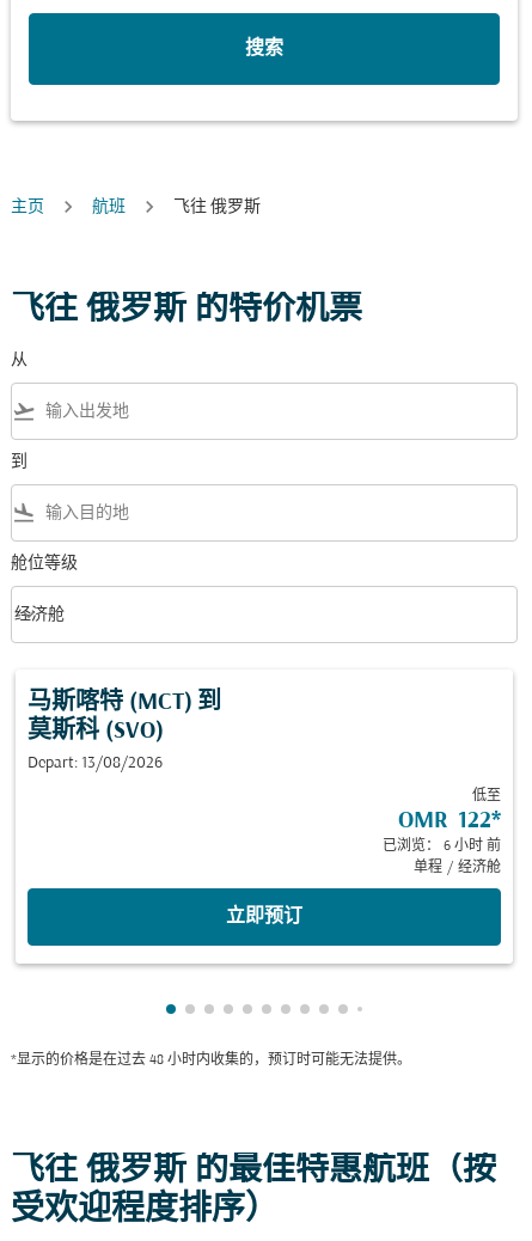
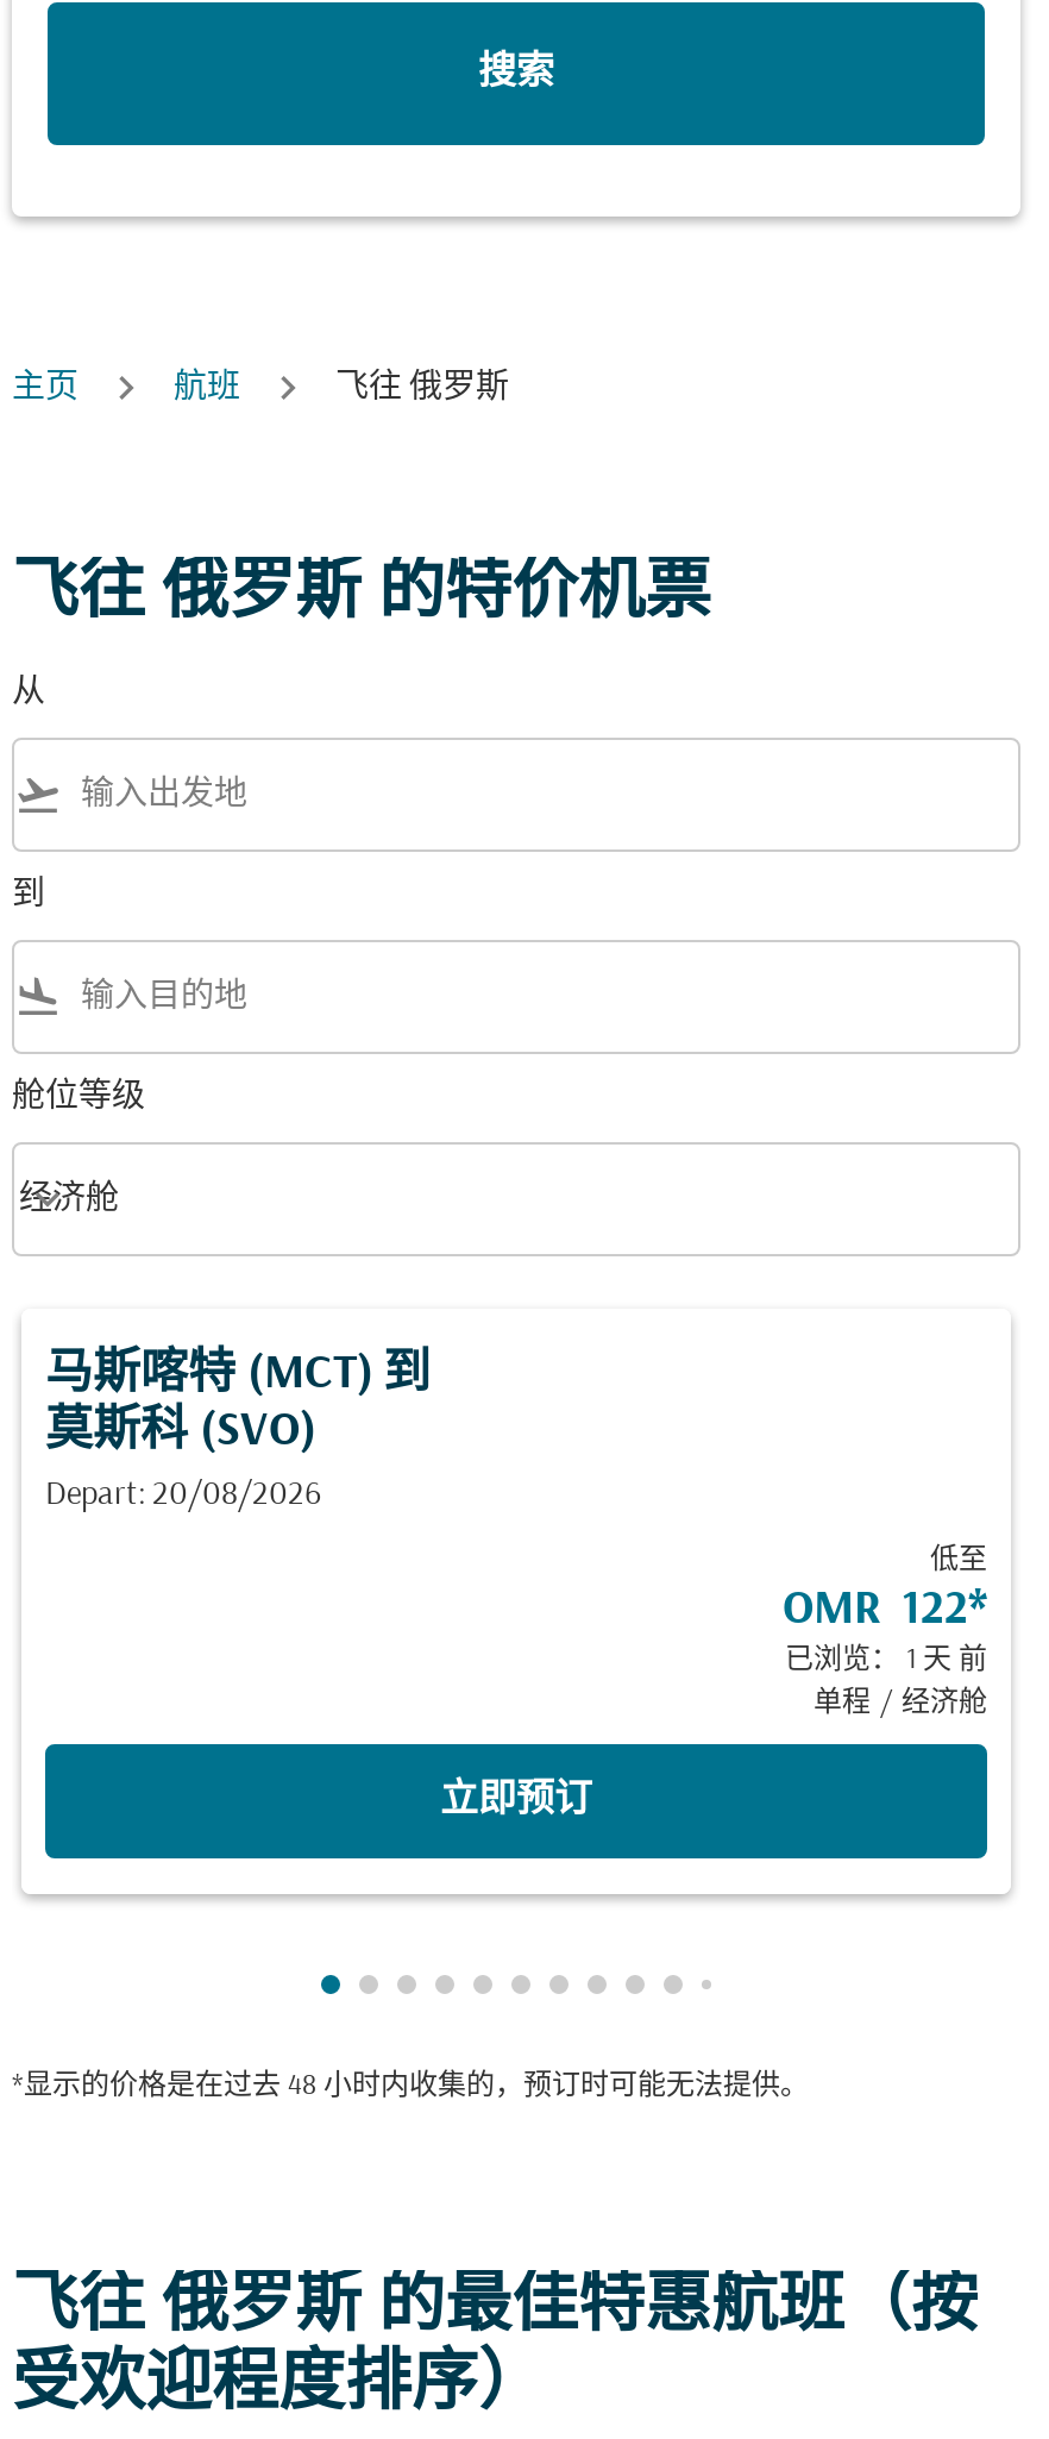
- Depart: 13/08/2026
+ Depart: 20/08/2026

- 已浏览： 6 小时 前
+ 已浏览： 1 天 前
